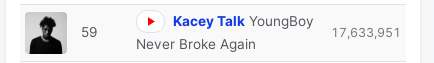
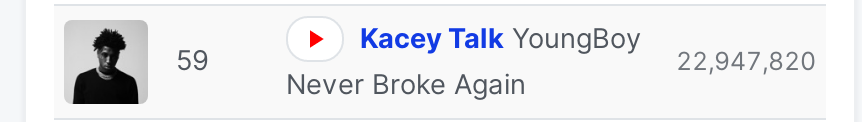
- 17,633,951
+ 22,947,820
